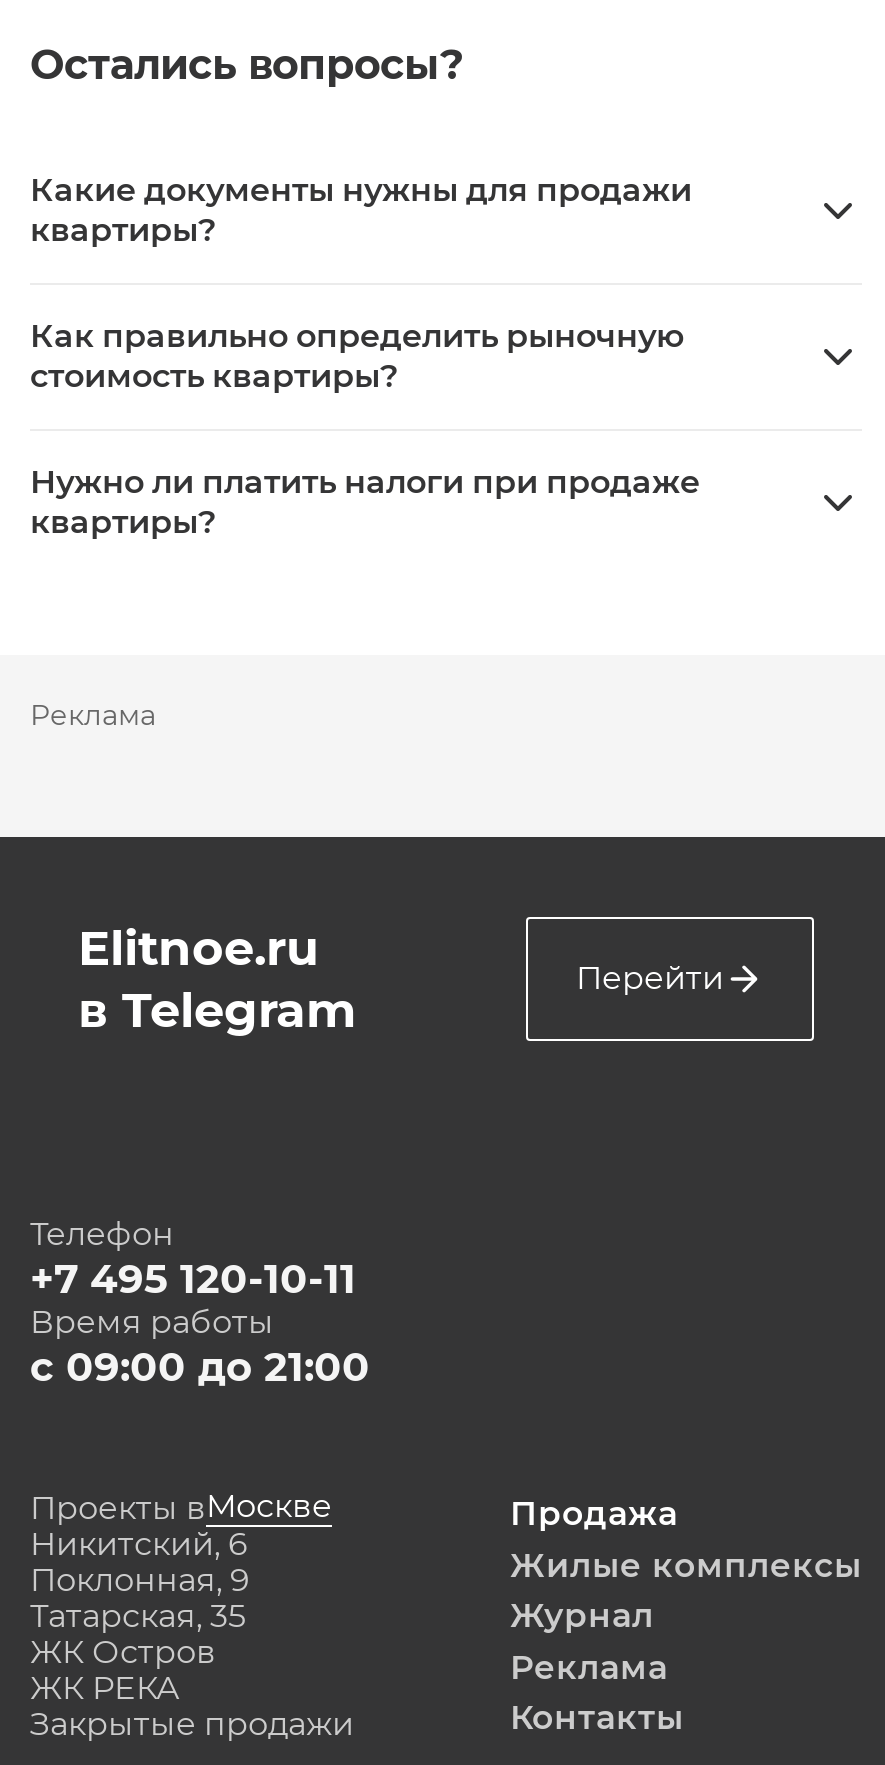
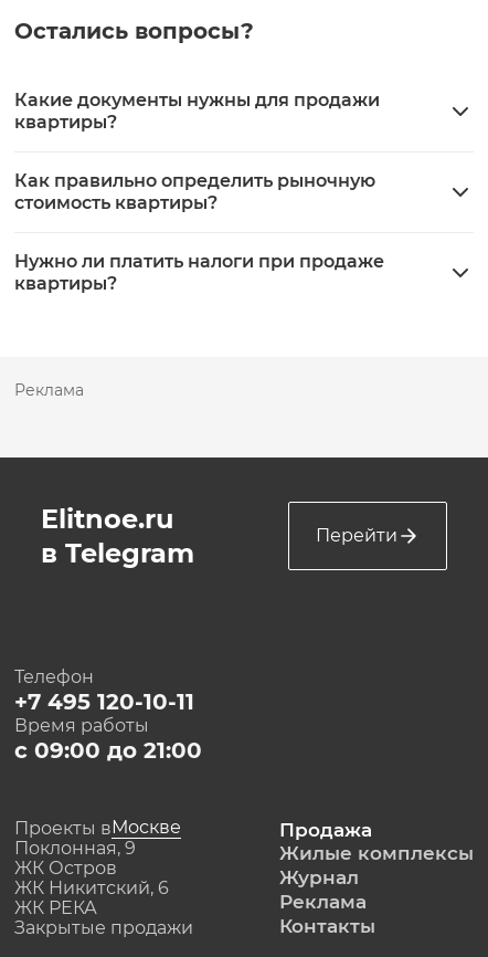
- Никитский, 6

- Татарская, 35

+ ЖК Никитский, 6

moved up: ЖК Остров
